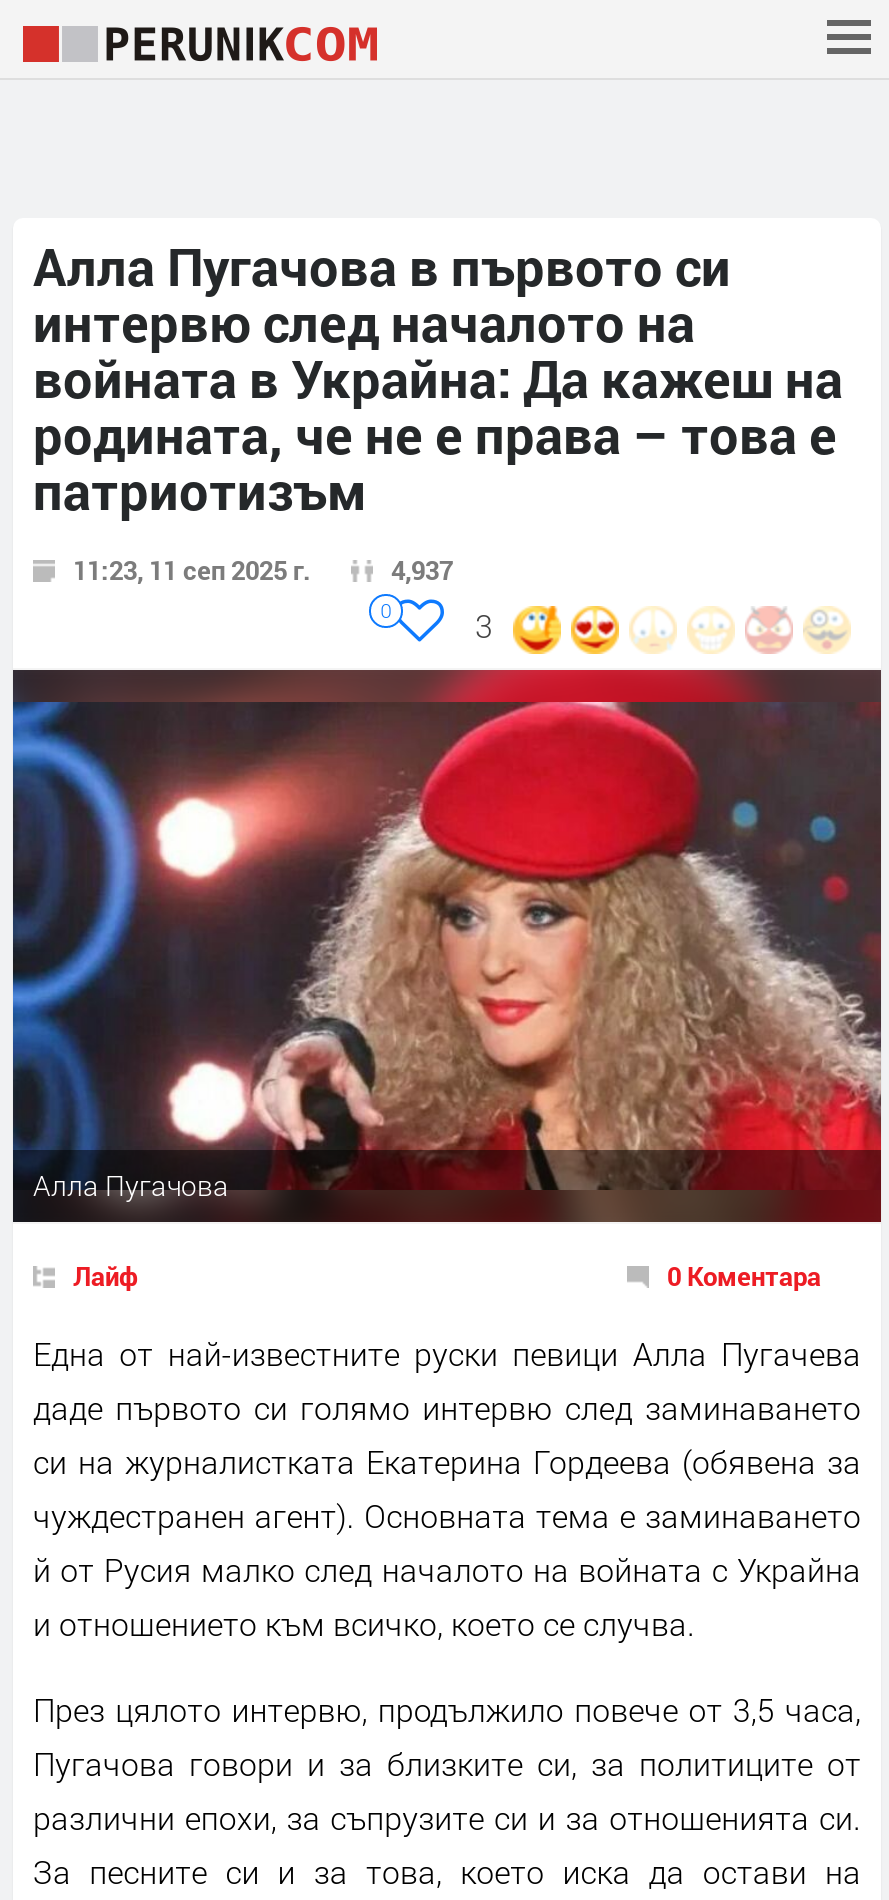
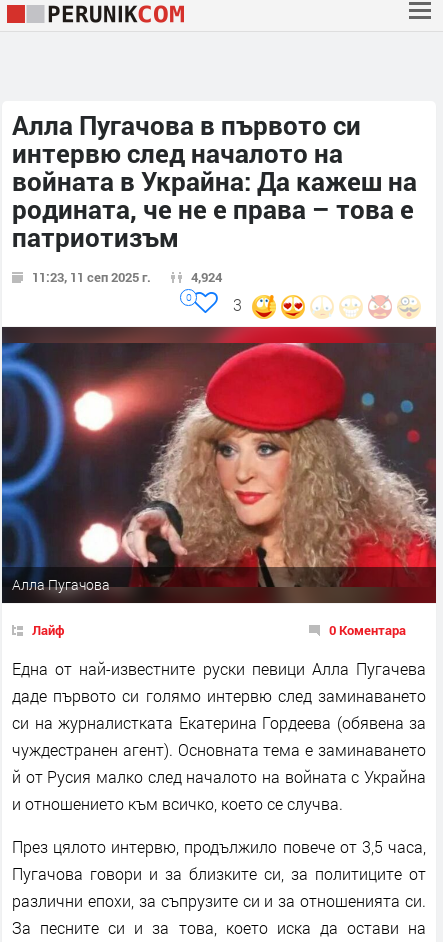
- 4,937
+ 4,924
